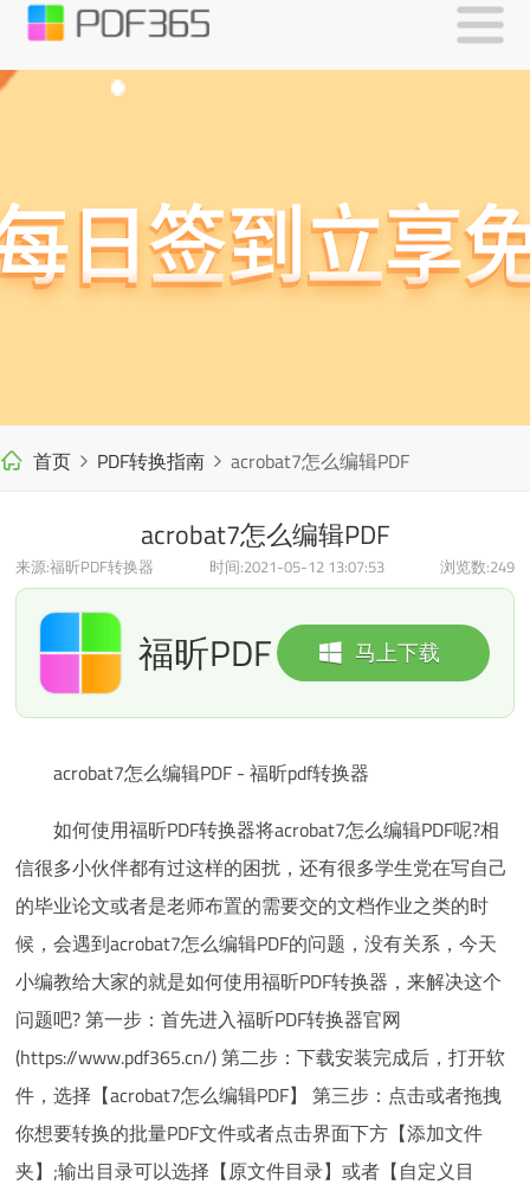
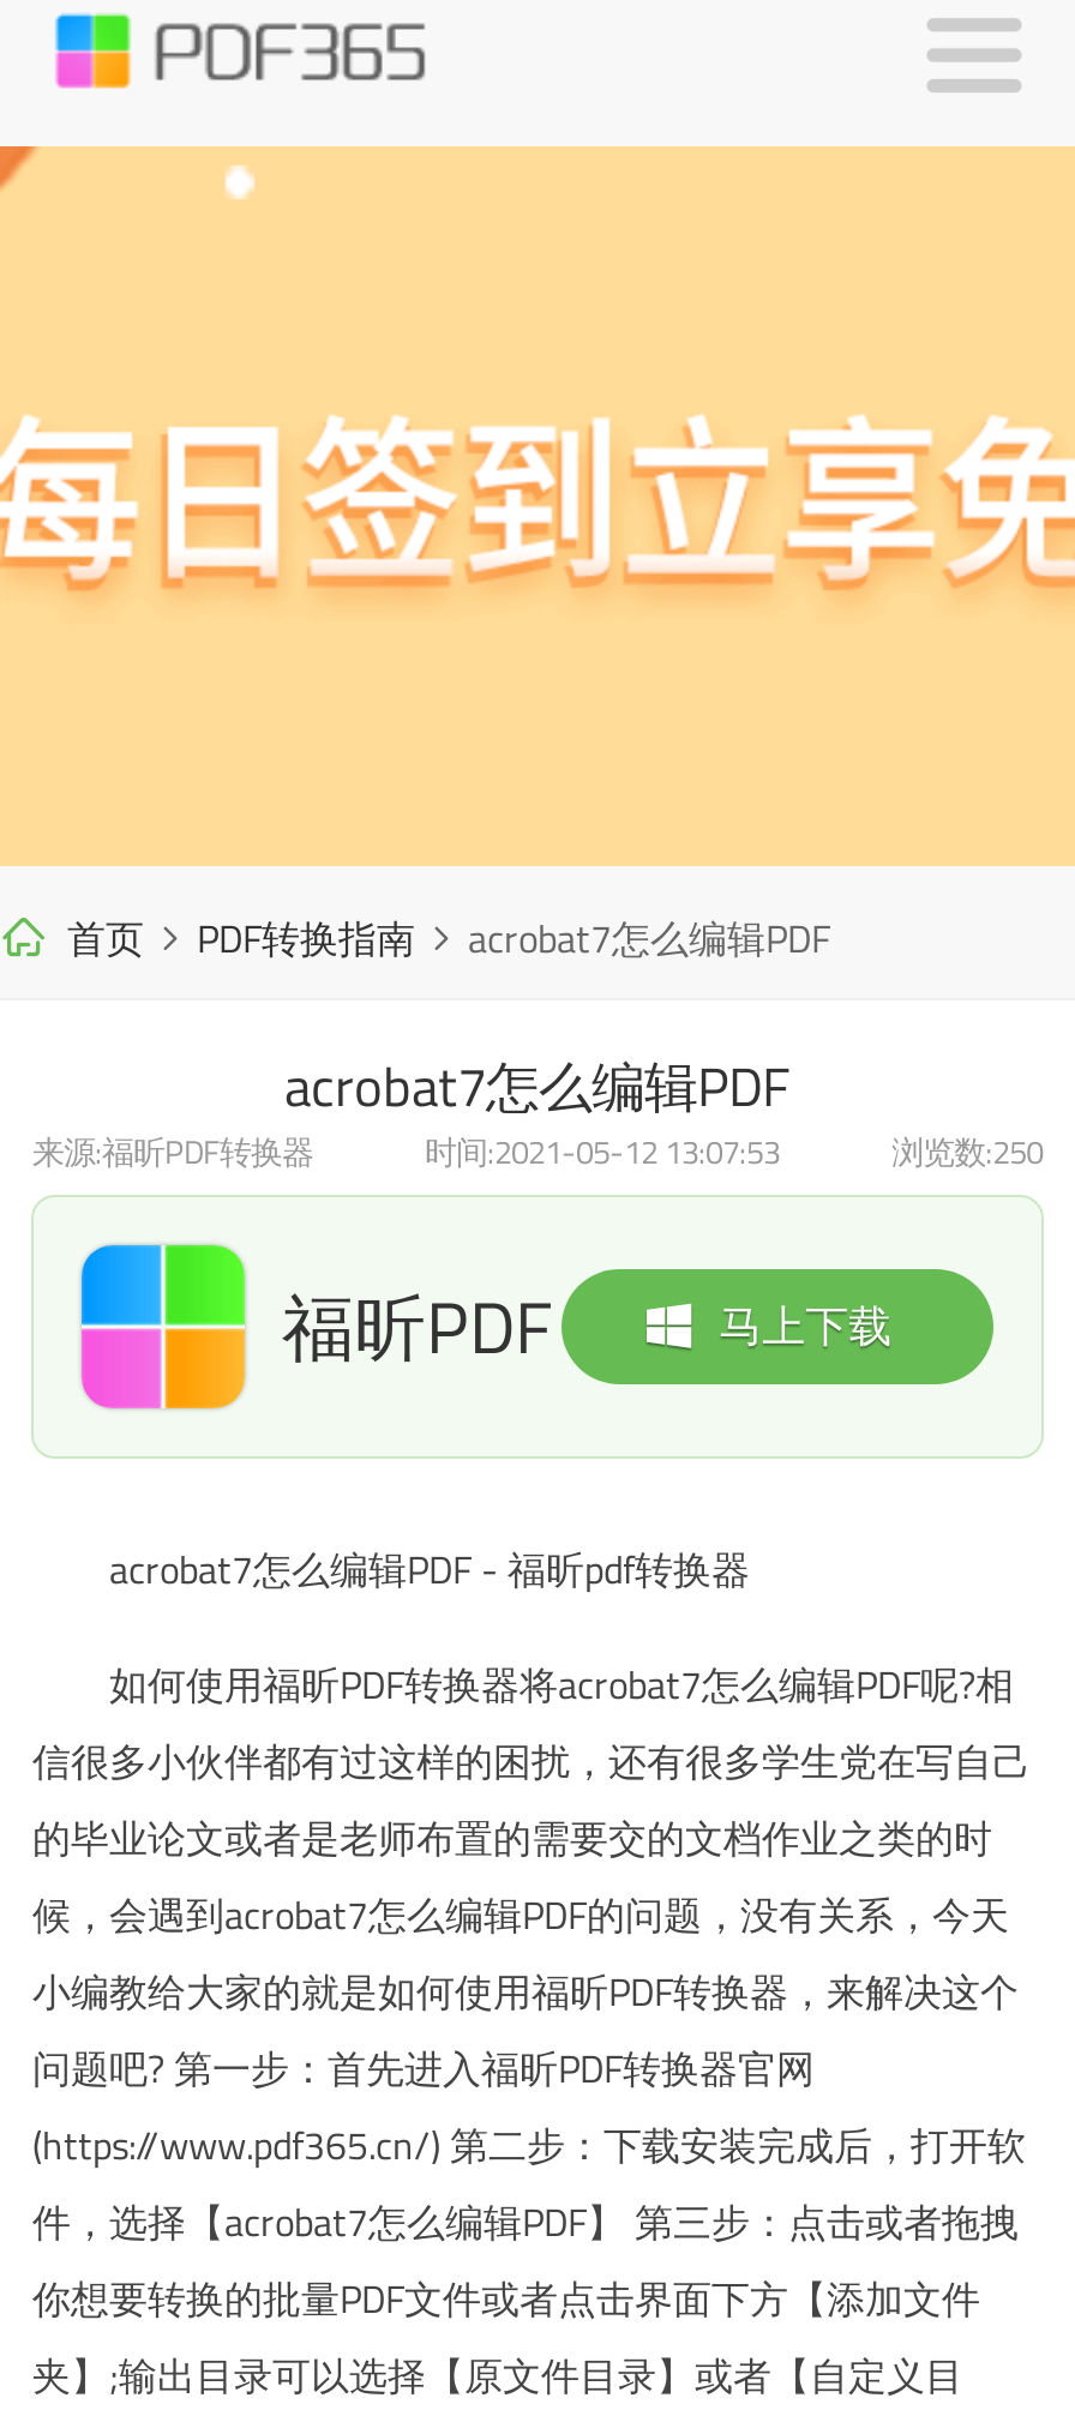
- 浏览数:249
+ 浏览数:250
